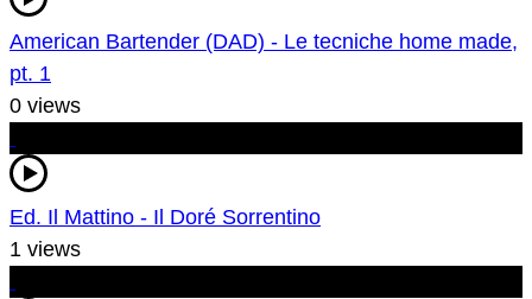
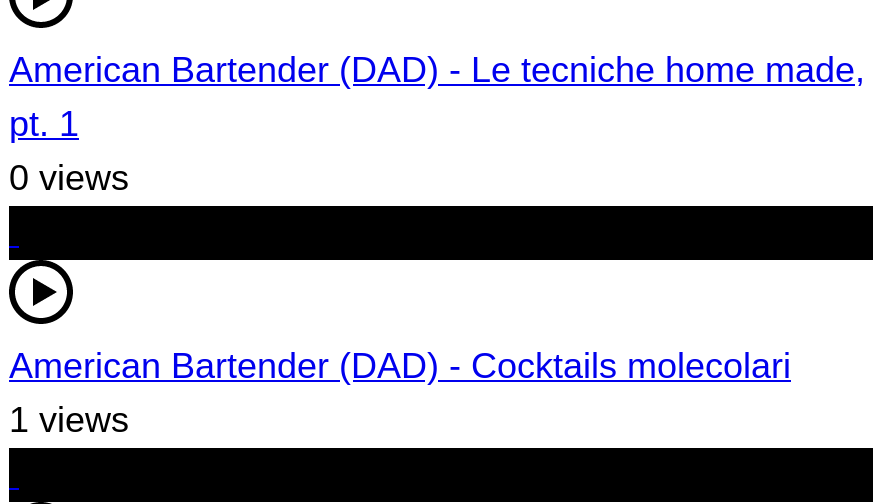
- Ed. Il Mattino - Il Doré Sorrentino
+ American Bartender (DAD) - Cocktails molecolari
